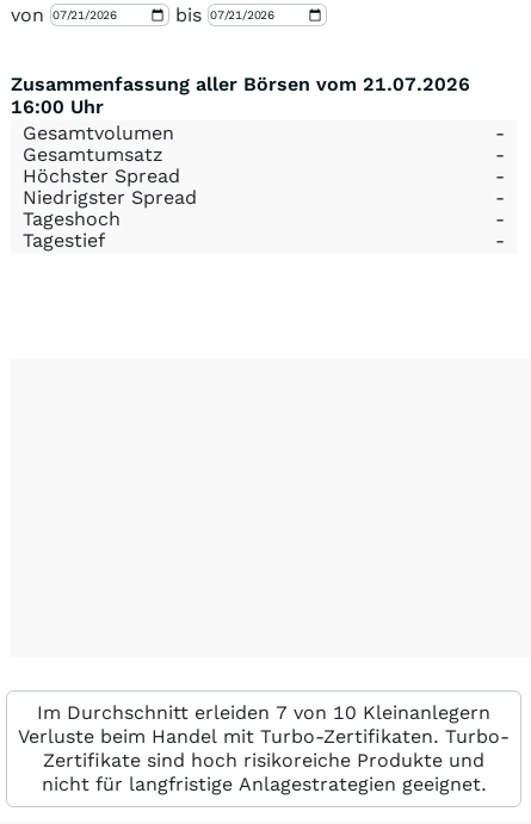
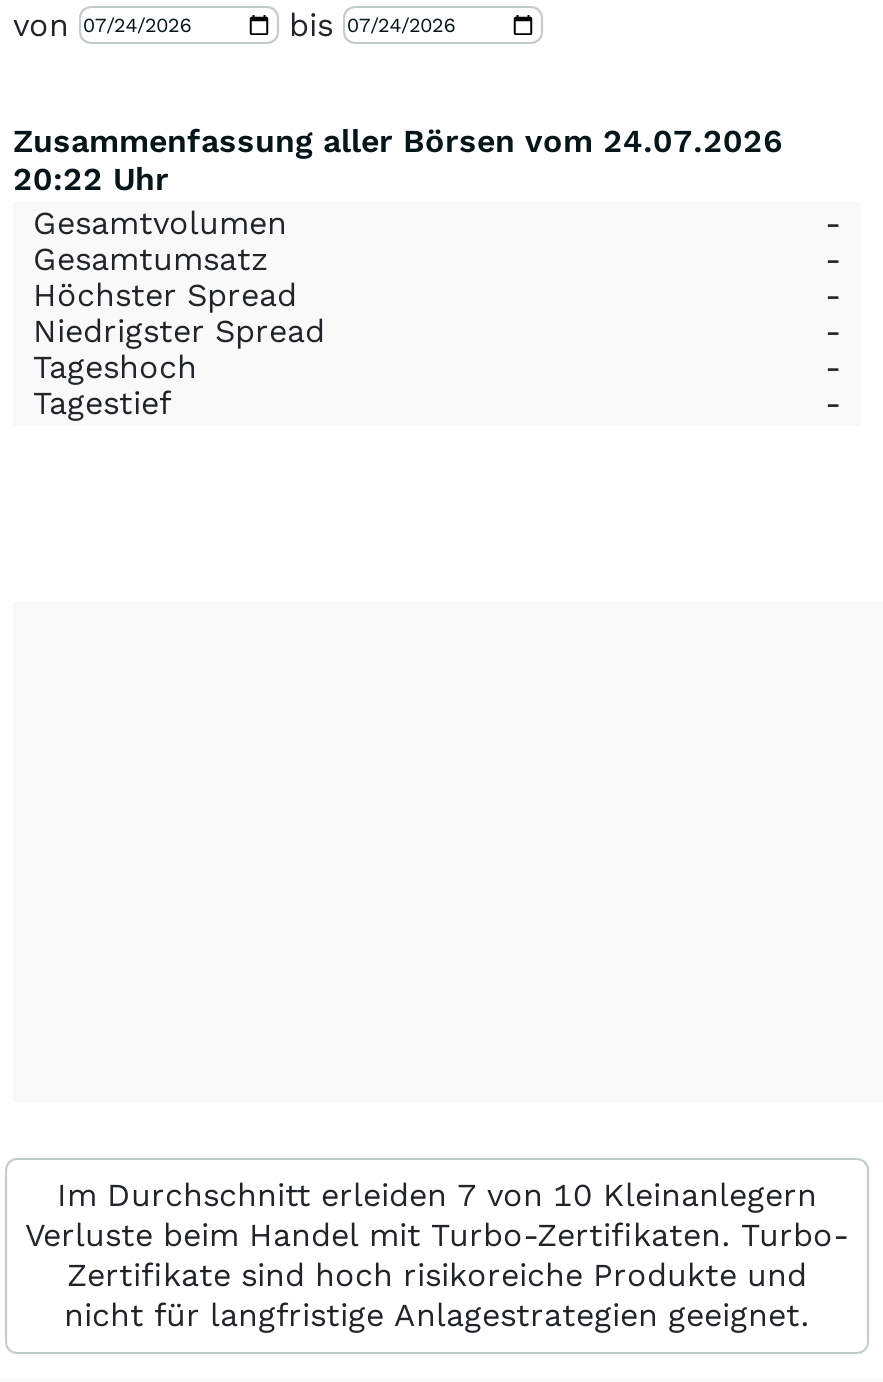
- Zusammenfassung aller Börsen vom 21.07.2026
+ Zusammenfassung aller Börsen vom 24.07.2026

- 16:00 Uhr
+ 20:22 Uhr
